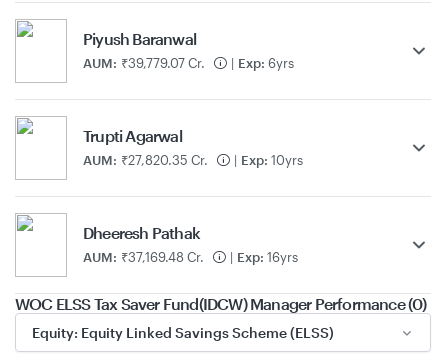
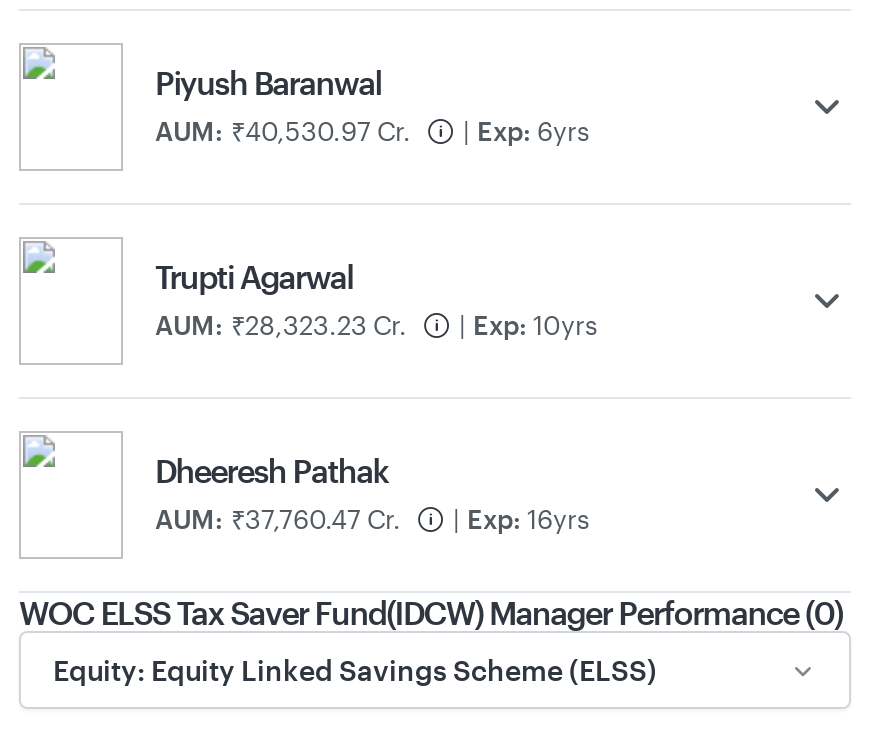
- AUM: ₹39,779.07 Cr.
+ AUM: ₹40,530.97 Cr.

- AUM: ₹27,820.35 Cr.
+ AUM: ₹28,323.23 Cr.

- AUM: ₹37,169.48 Cr.
+ AUM: ₹37,760.47 Cr.
